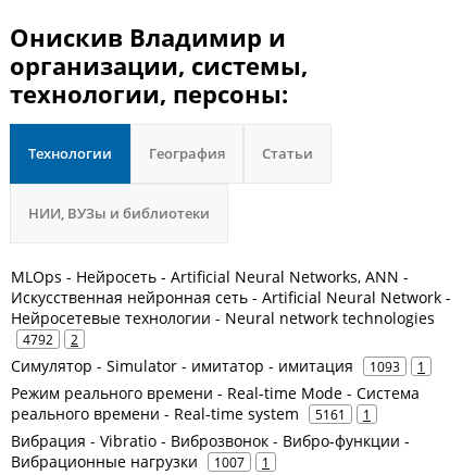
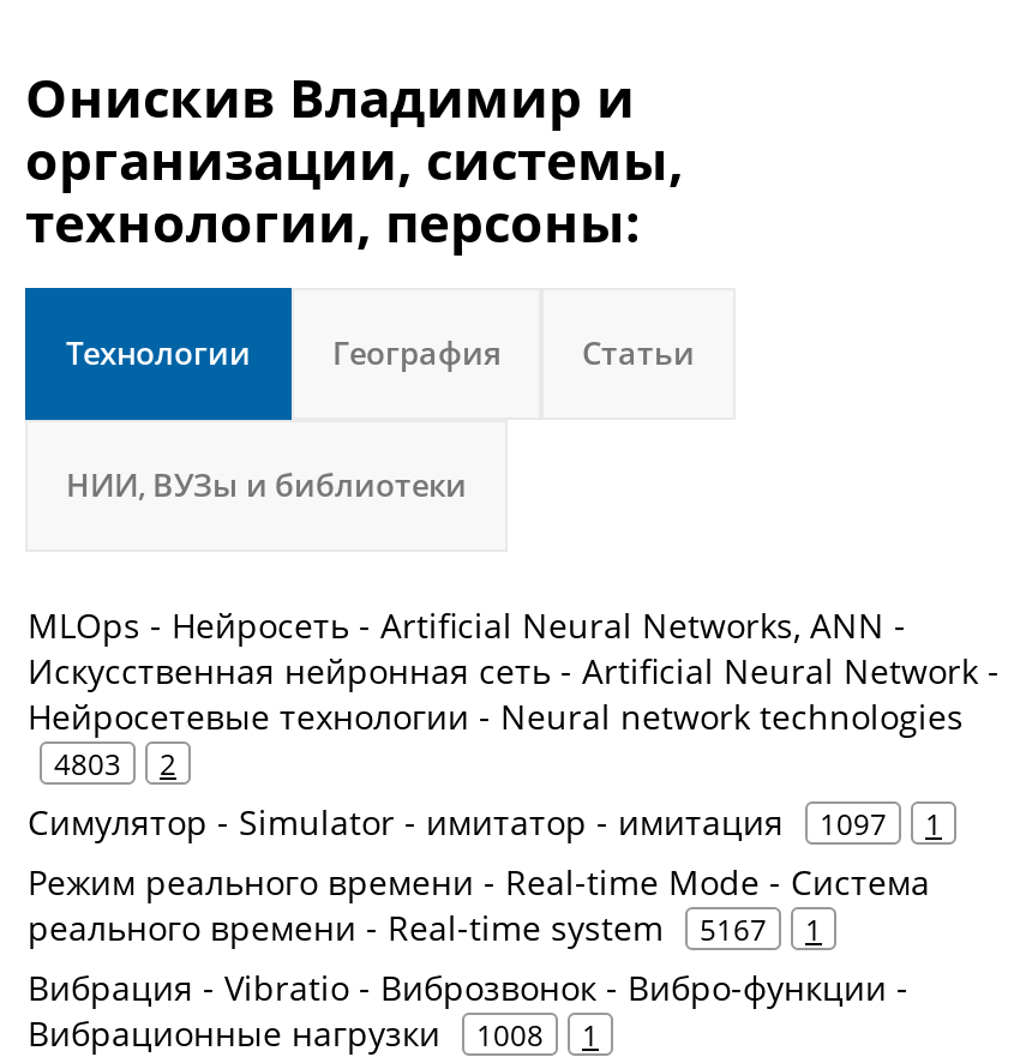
- 4792 2
+ 4803 2

- Симулятор - Simulator - имитатор - имитация 1093 1
+ Симулятор - Simulator - имитатор - имитация 1097 1

- реального времени - Real-time system 5161 1
+ реального времени - Real-time system 5167 1

- Вибрационные нагрузки 1007 1
+ Вибрационные нагрузки 1008 1
